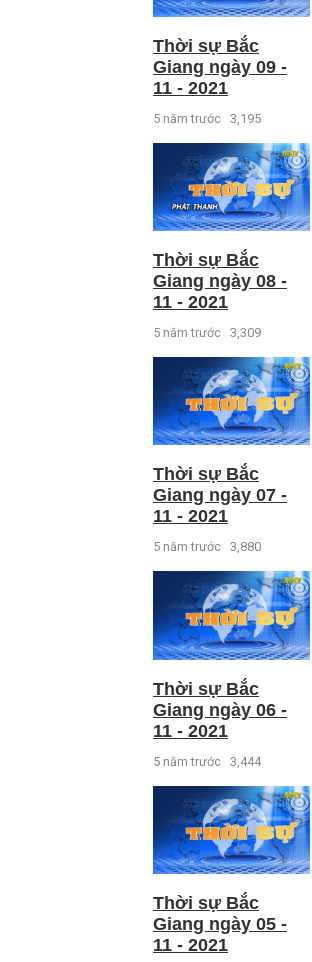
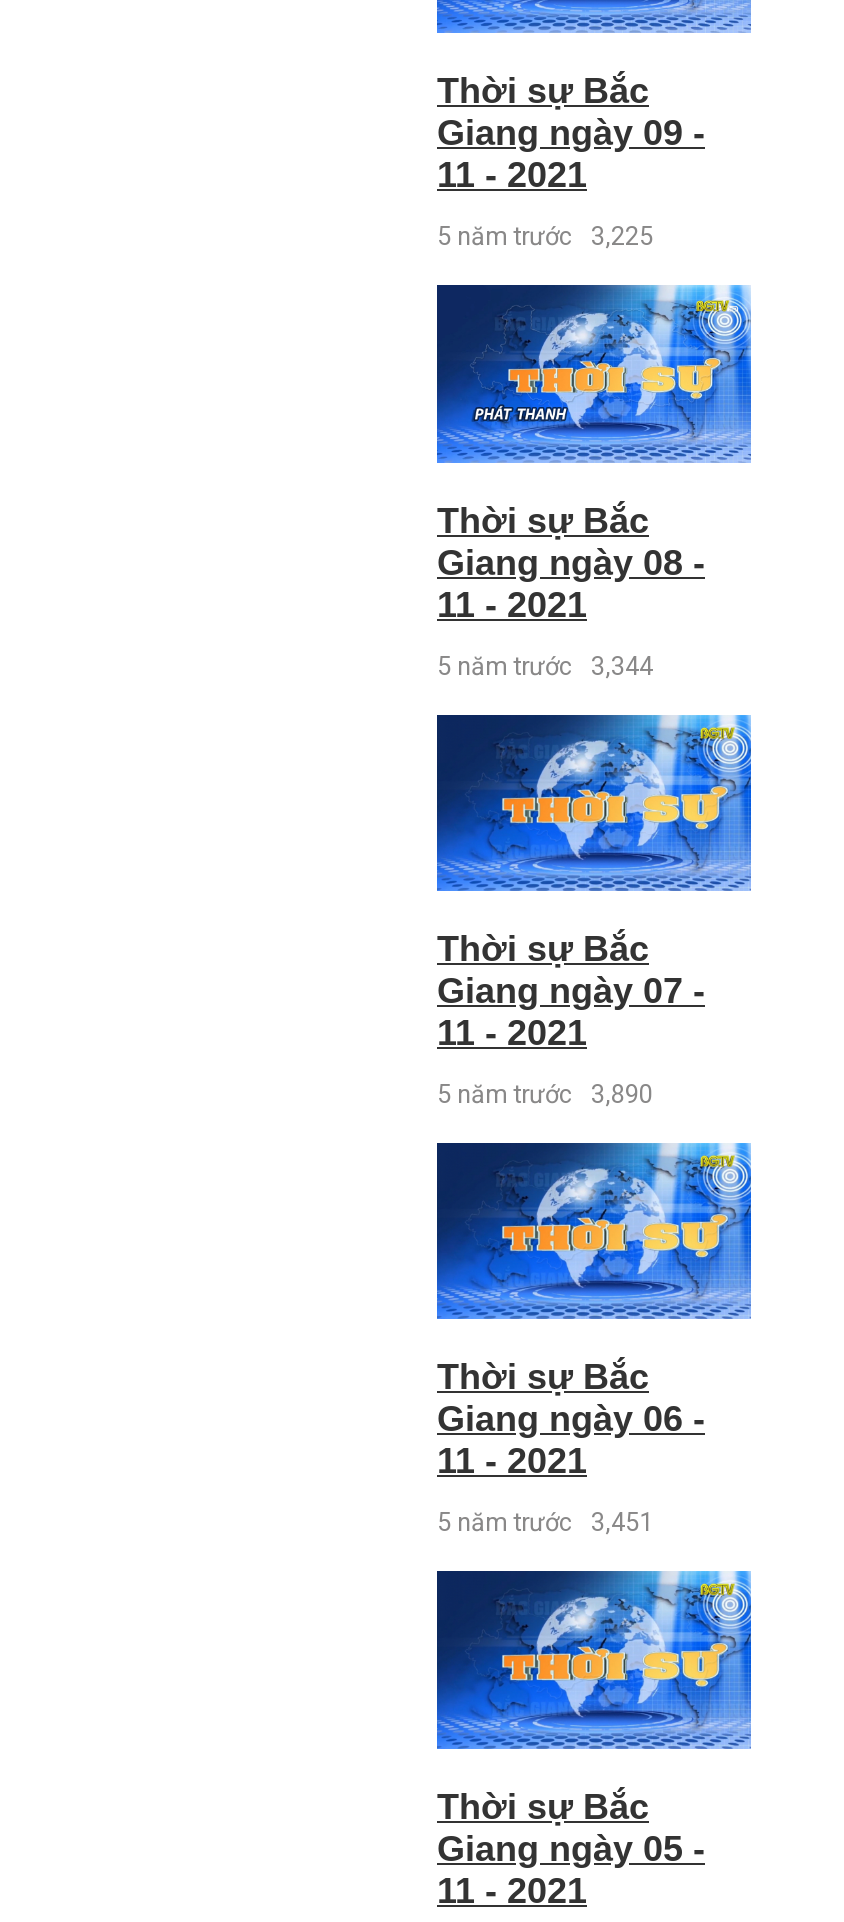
- 5 năm trước 3,195
+ 5 năm trước 3,225

- 5 năm trước 3,309
+ 5 năm trước 3,344

- 5 năm trước 3,880
+ 5 năm trước 3,890

- 5 năm trước 3,444
+ 5 năm trước 3,451
